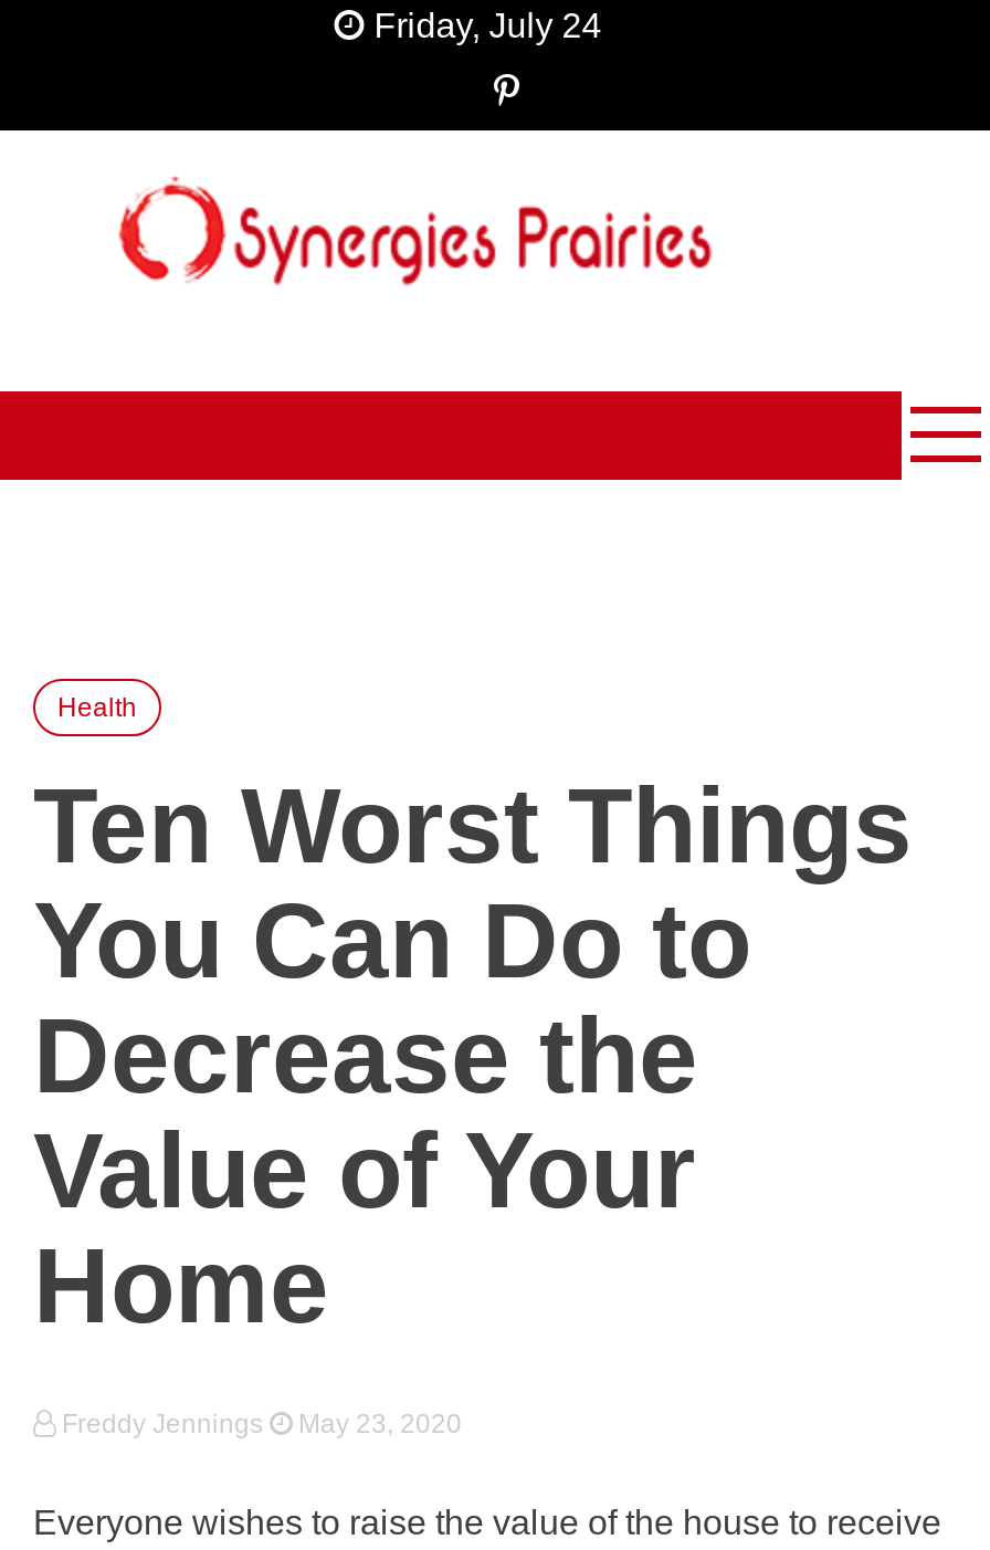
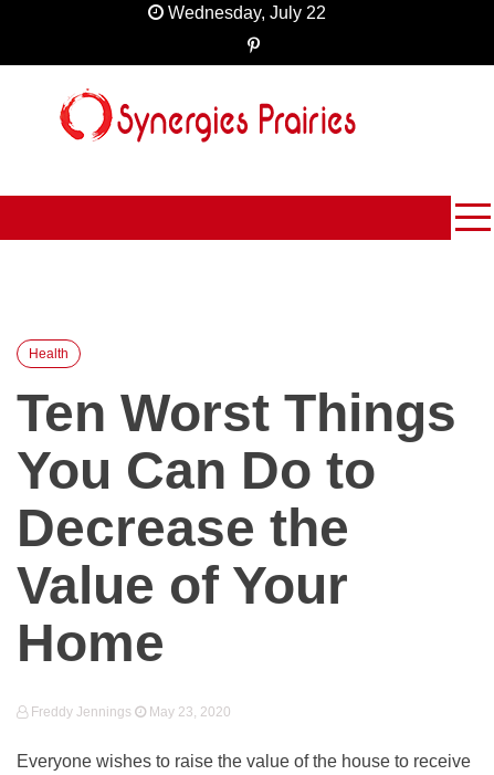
- Friday, July 24
+ Wednesday, July 22
